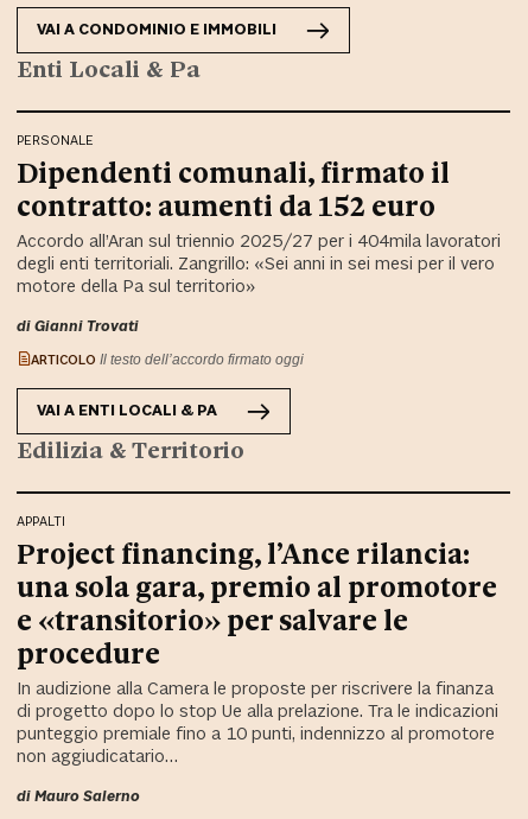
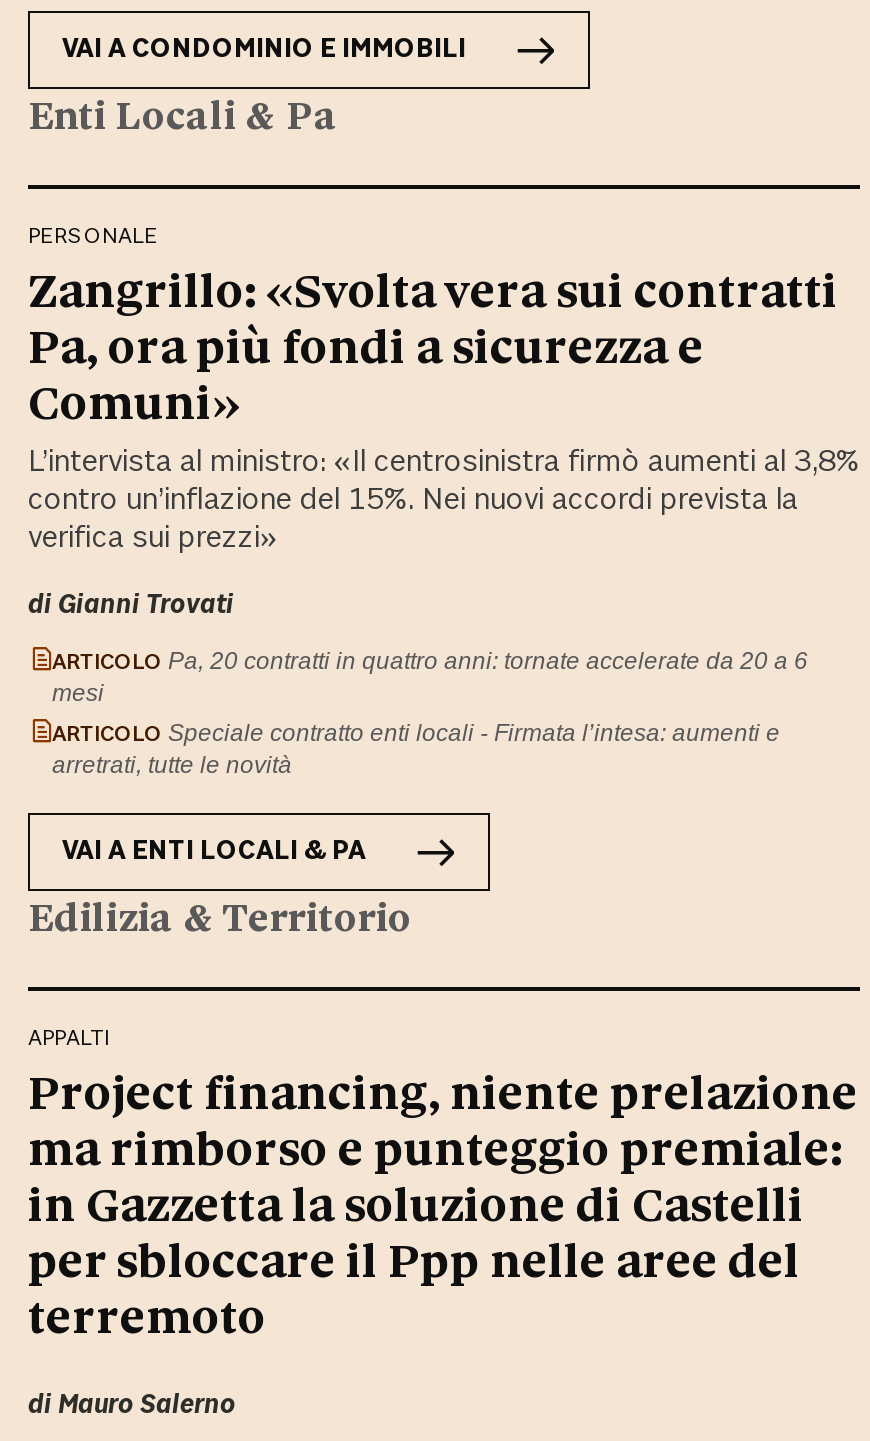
- Dipendenti comunali, firmato il
- contratto: aumenti da 152 euro
- Accordo all’Aran sul triennio 2025/27 per i 404mila lavoratori
- degli enti territoriali. Zangrillo: «Sei anni in sei mesi per il vero
- motore della Pa sul territorio»
+ Zangrillo: «Svolta vera sui contratti
+ Pa, ora più fondi a sicurezza e
+ Comuni»
+ L’intervista al ministro: «Il centrosinistra firmò aumenti al 3,8%
+ contro un’inflazione del 15%. Nei nuovi accordi prevista la
+ verifica sui prezzi»

- ARTICOLO Il testo dell’accordo firmato oggi
+ ARTICOLO Pa, 20 contratti in quattro anni: tornate accelerate da 20 a 6
+ mesi
+ ARTICOLO Speciale contratto enti locali - Firmata l’intesa: aumenti e
+ arretrati, tutte le novità

moved down: VAI A ENTI LOCALI & PA | Edilizia & Territorio | APPALTI

- Project financing, l’Ance rilancia:
- una sola gara, premio al promotore
- e «transitorio» per salvare le
- procedure
- In audizione alla Camera le proposte per riscrivere la finanza
- di progetto dopo lo stop Ue alla prelazione. Tra le indicazioni
- punteggio premiale fino a 10 punti, indennizzo al promotore
- non aggiudicatario…
+ Project financing, niente prelazione
+ ma rimborso e punteggio premiale:
+ in Gazzetta la soluzione di Castelli
+ per sbloccare il Ppp nelle aree del
+ terremoto
